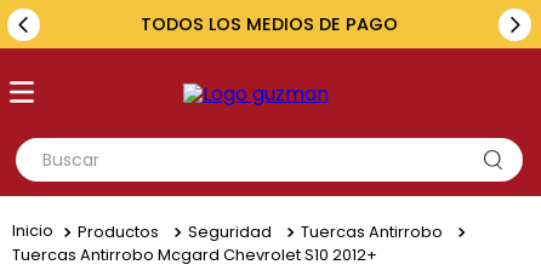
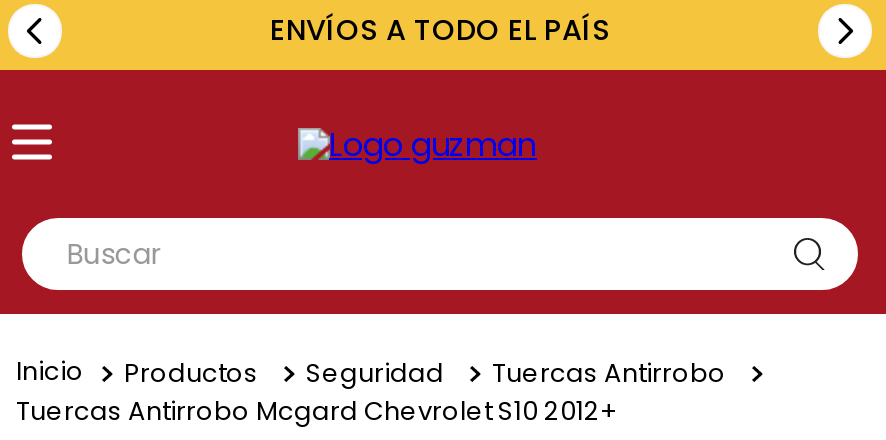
- TODOS LOS MEDIOS DE PAGO
+ ENVÍOS A TODO EL PAÍS
